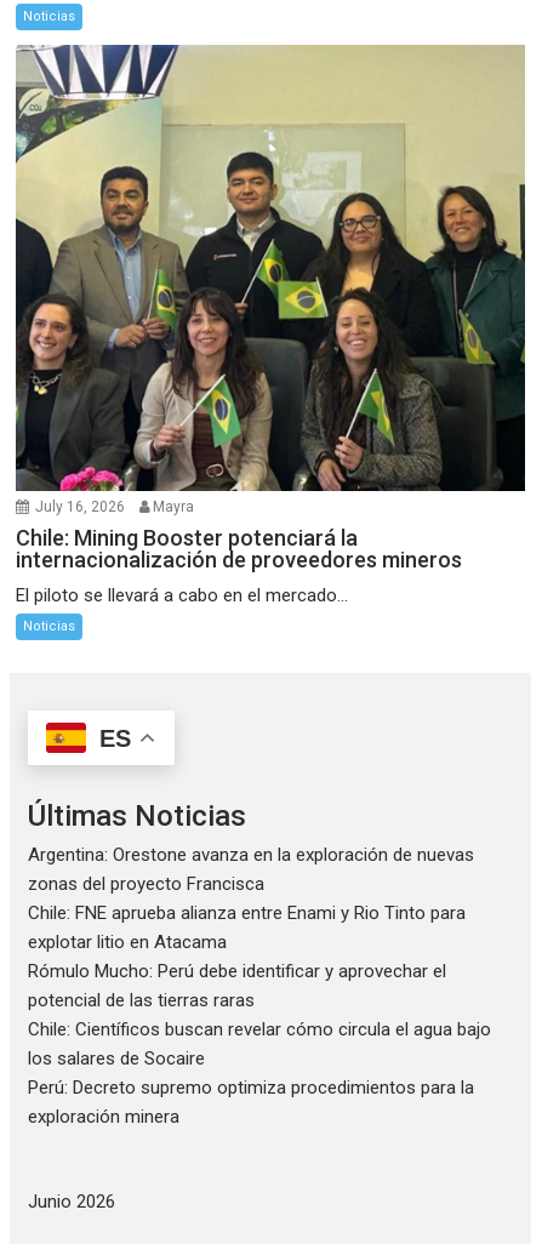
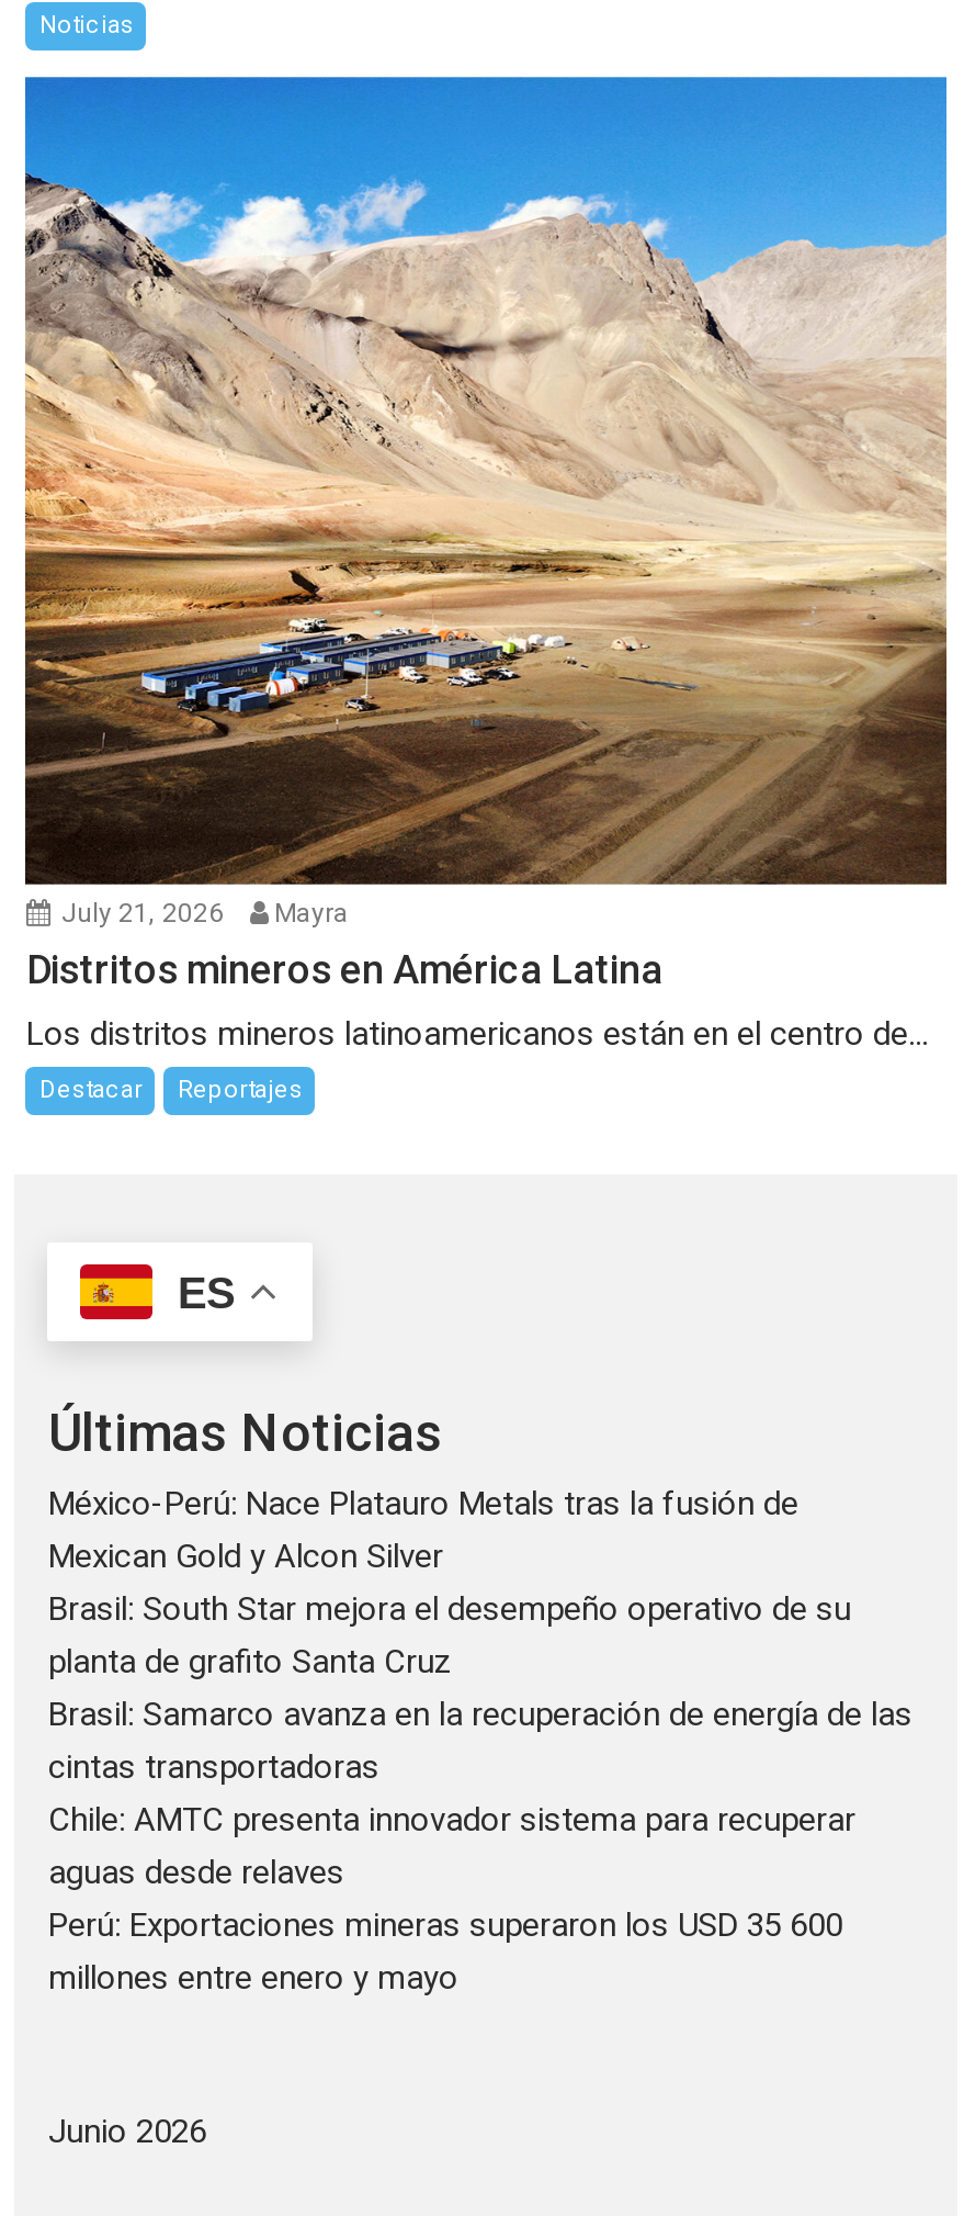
- [image]
- July 16, 2026 Mayra
+ [image]
+ July 21, 2026 Mayra

- Chile: Mining Booster potenciará la
- internacionalización de proveedores mineros
+ Distritos mineros en América Latina

- El piloto se llevará a cabo en el mercado...
+ Los distritos mineros latinoamericanos están en el centro de...

- Noticias
+ Destacar
+ Reportajes

- Argentina: Orestone avanza en la exploración de nuevas
- zonas del proyecto Francisca
- Chile: FNE aprueba alianza entre Enami y Rio Tinto para
- explotar litio en Atacama
- Rómulo Mucho: Perú debe identificar y aprovechar el
- potencial de las tierras raras
- Chile: Científicos buscan revelar cómo circula el agua bajo
- los salares de Socaire
- Perú: Decreto supremo optimiza procedimientos para la
- exploración minera
+ México-Perú: Nace Platauro Metals tras la fusión de
+ Mexican Gold y Alcon Silver
+ Brasil: South Star mejora el desempeño operativo de su
+ planta de grafito Santa Cruz
+ Brasil: Samarco avanza en la recuperación de energía de las
+ cintas transportadoras
+ Chile: AMTC presenta innovador sistema para recuperar
+ aguas desde relaves
+ Perú: Exportaciones mineras superaron los USD 35 600
+ millones entre enero y mayo
